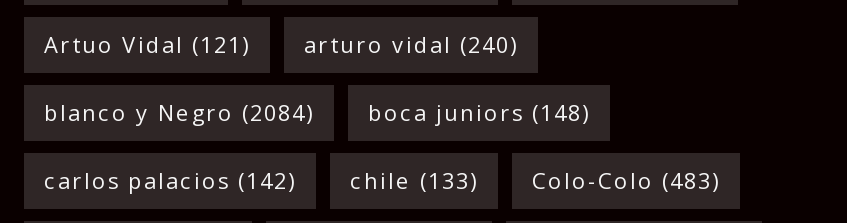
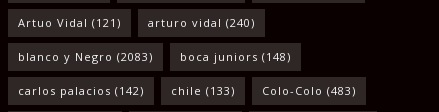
- blanco y Negro (2084)
+ blanco y Negro (2083)
